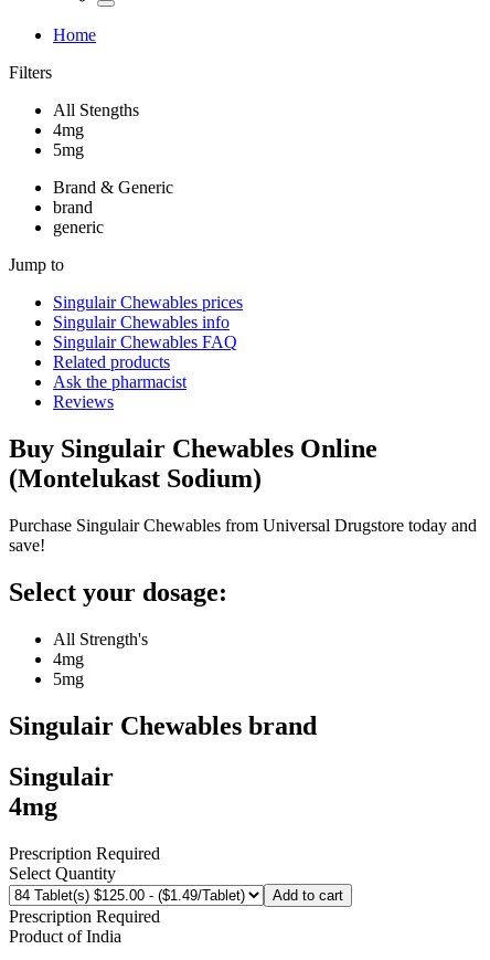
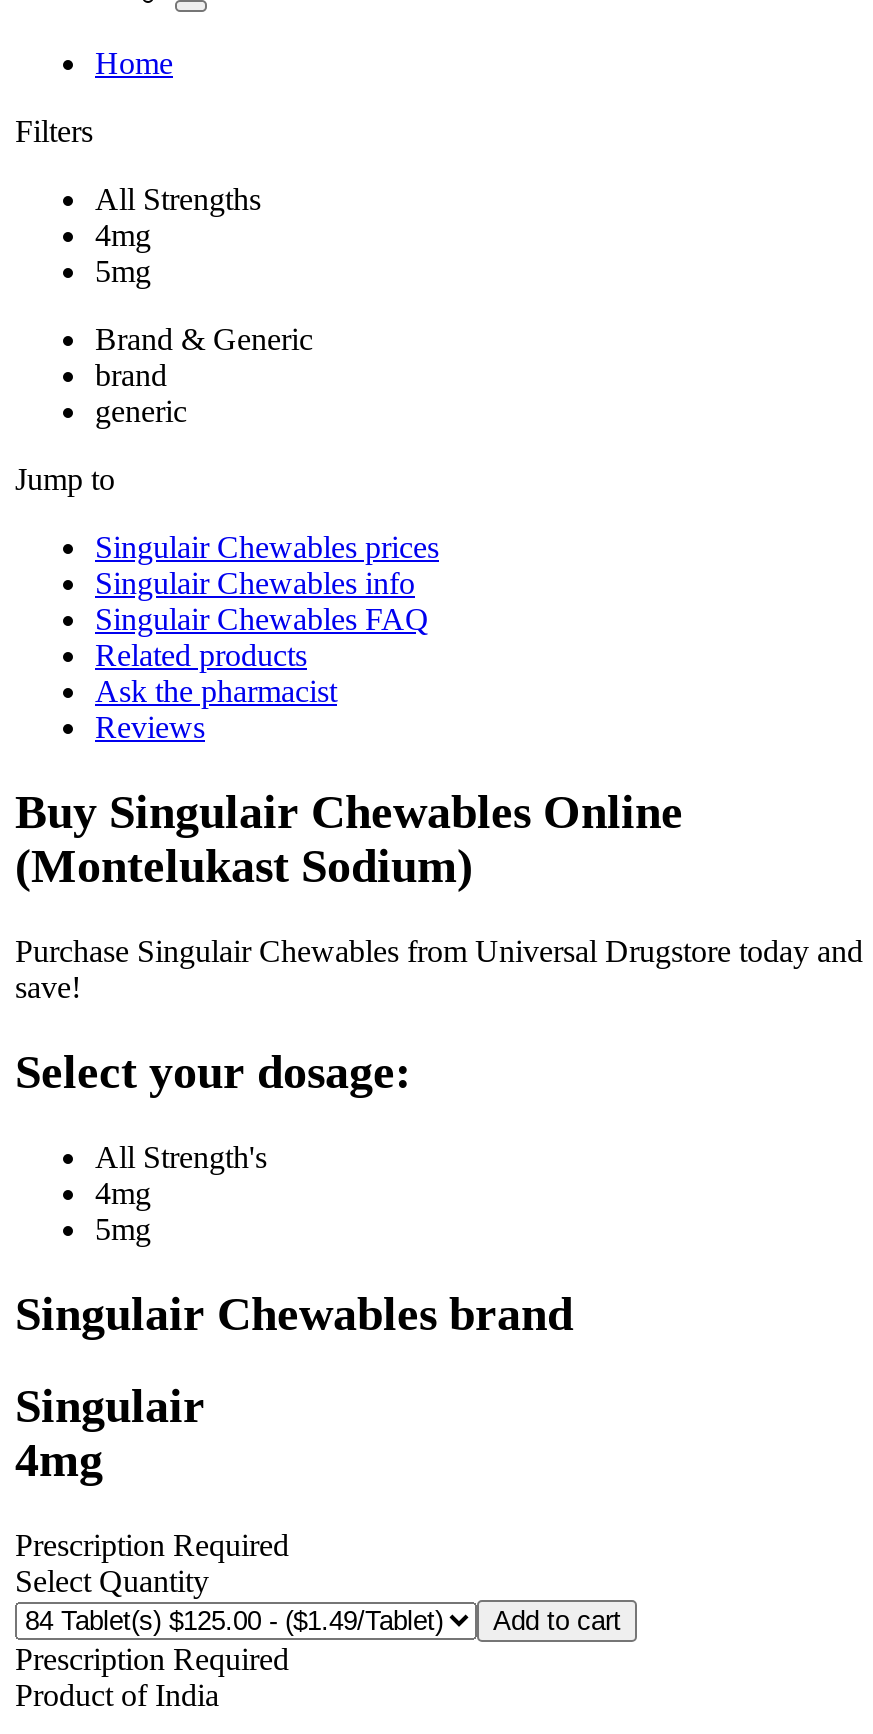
- All Stengths
+ All Strengths
